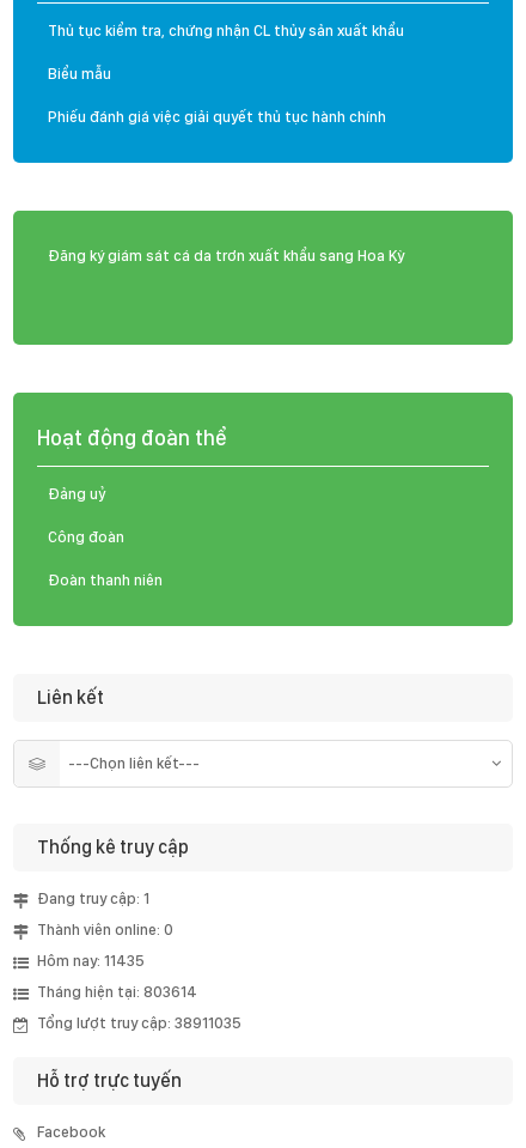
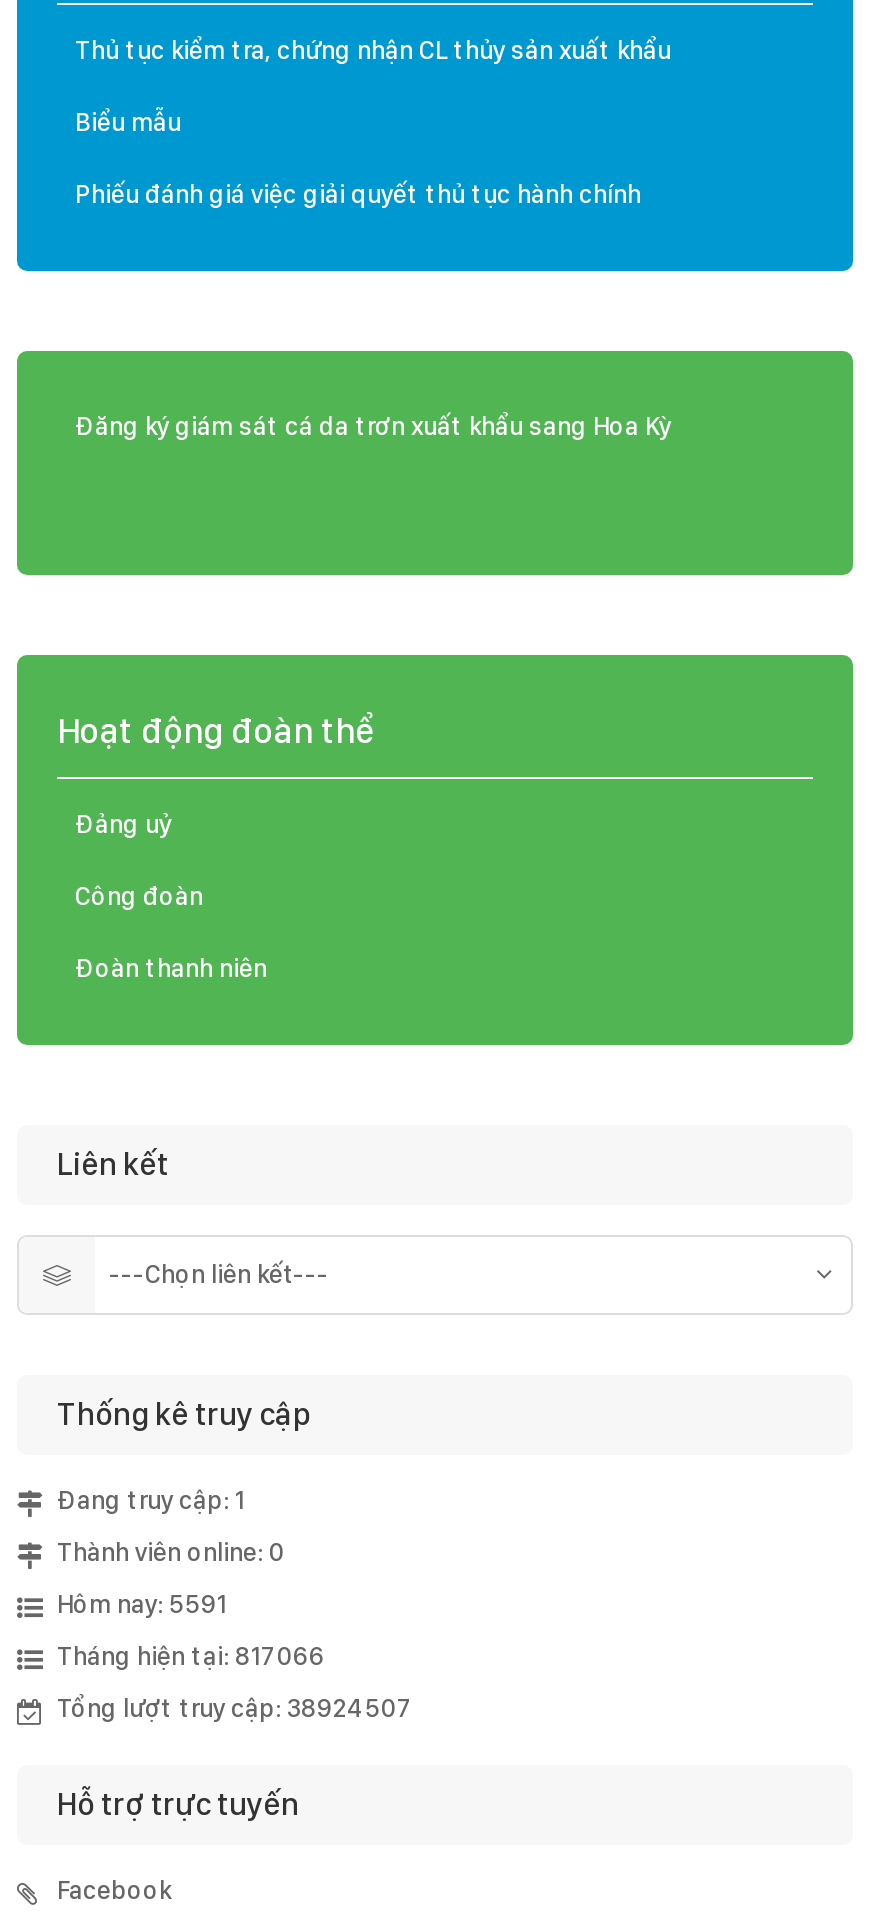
- Hôm nay: 11435
+ Hôm nay: 5591

- Tháng hiện tại: 803614
+ Tháng hiện tại: 817066

- Tổng lượt truy cập: 38911035
+ Tổng lượt truy cập: 38924507
